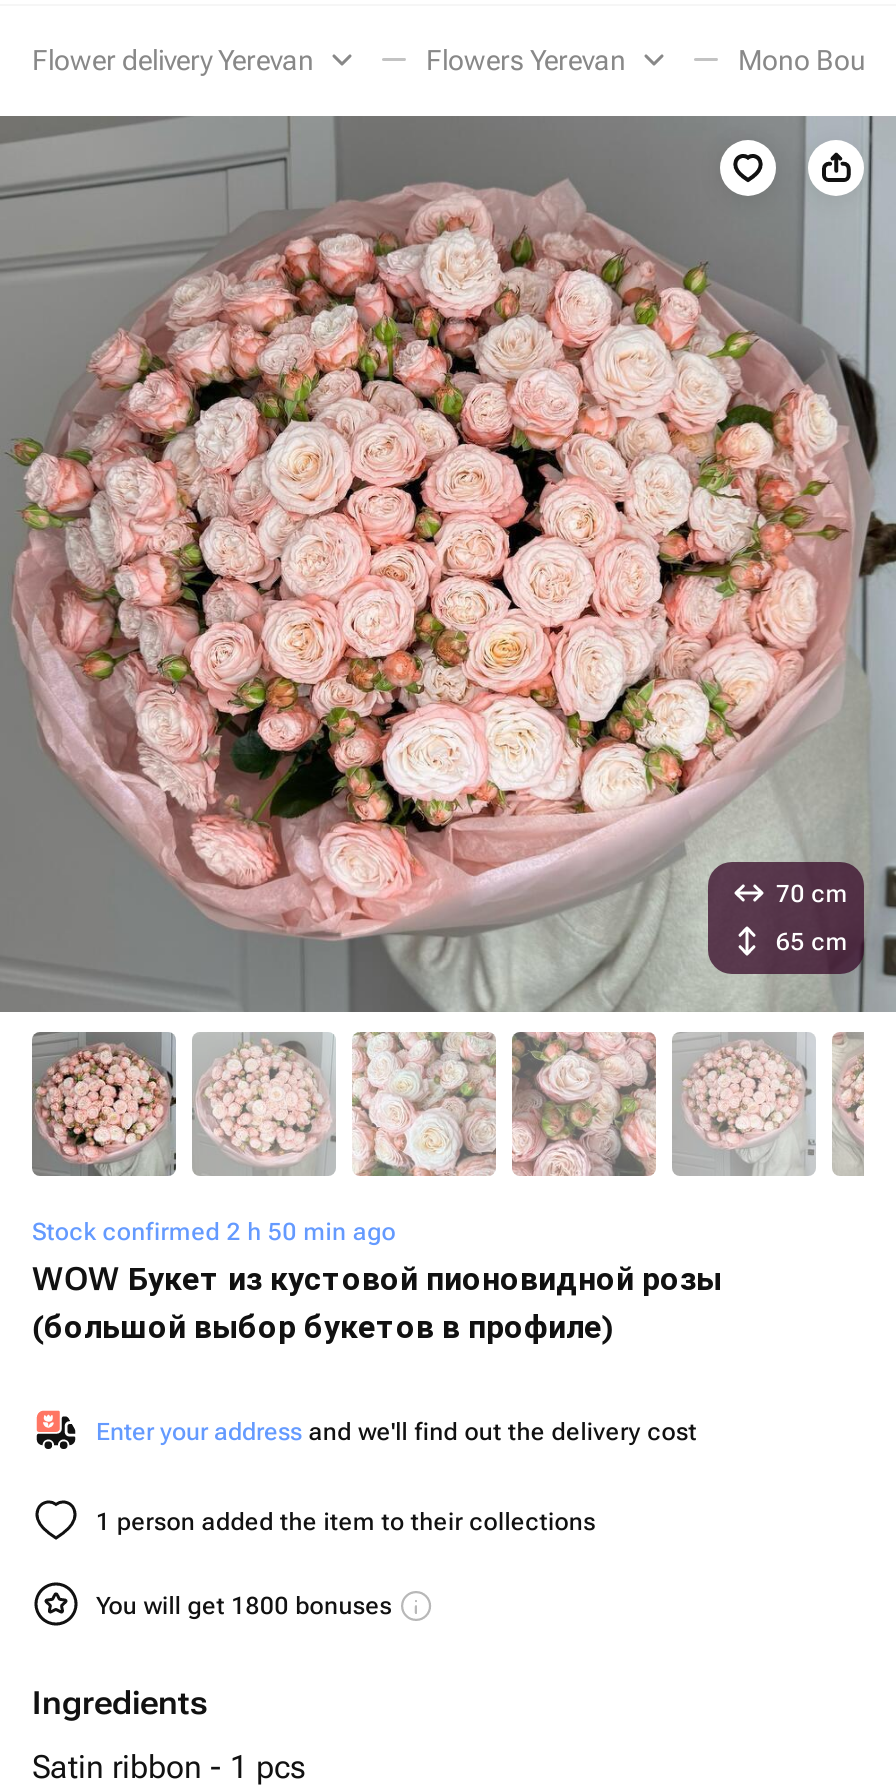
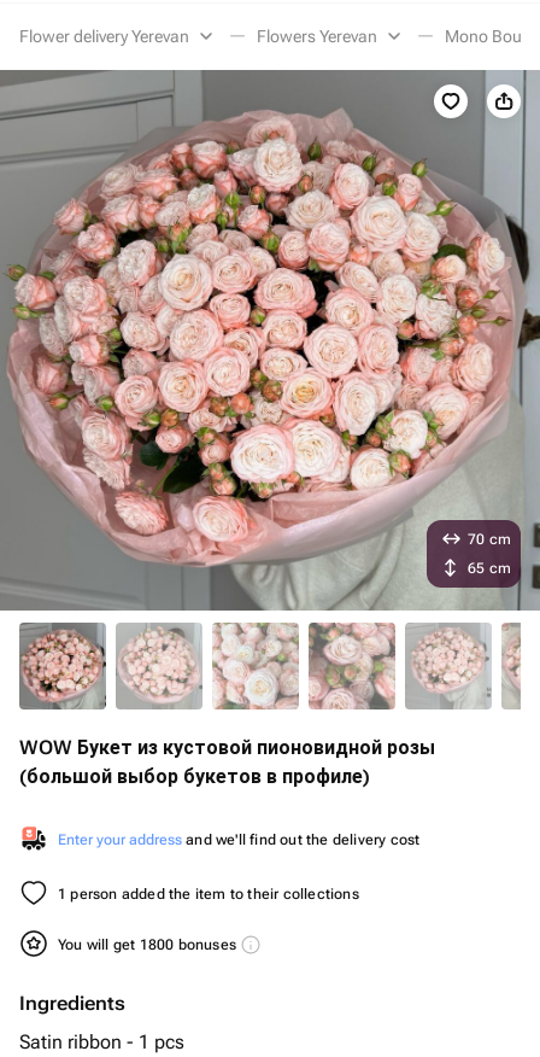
- Stock confirmed 2 h 50 min ago
